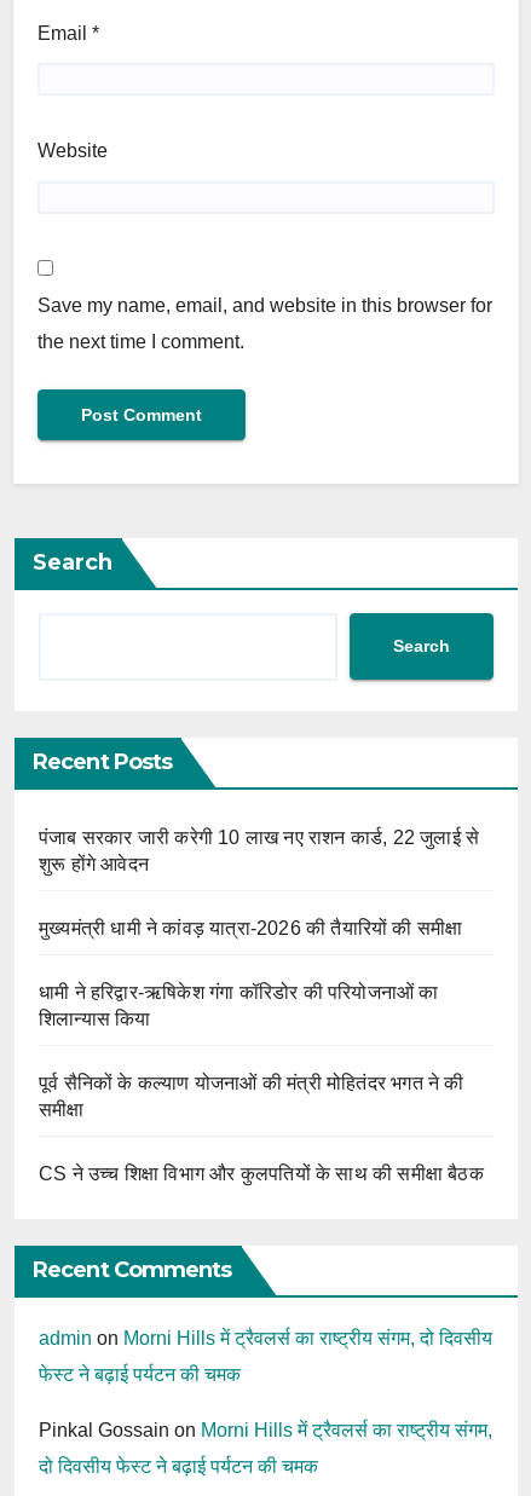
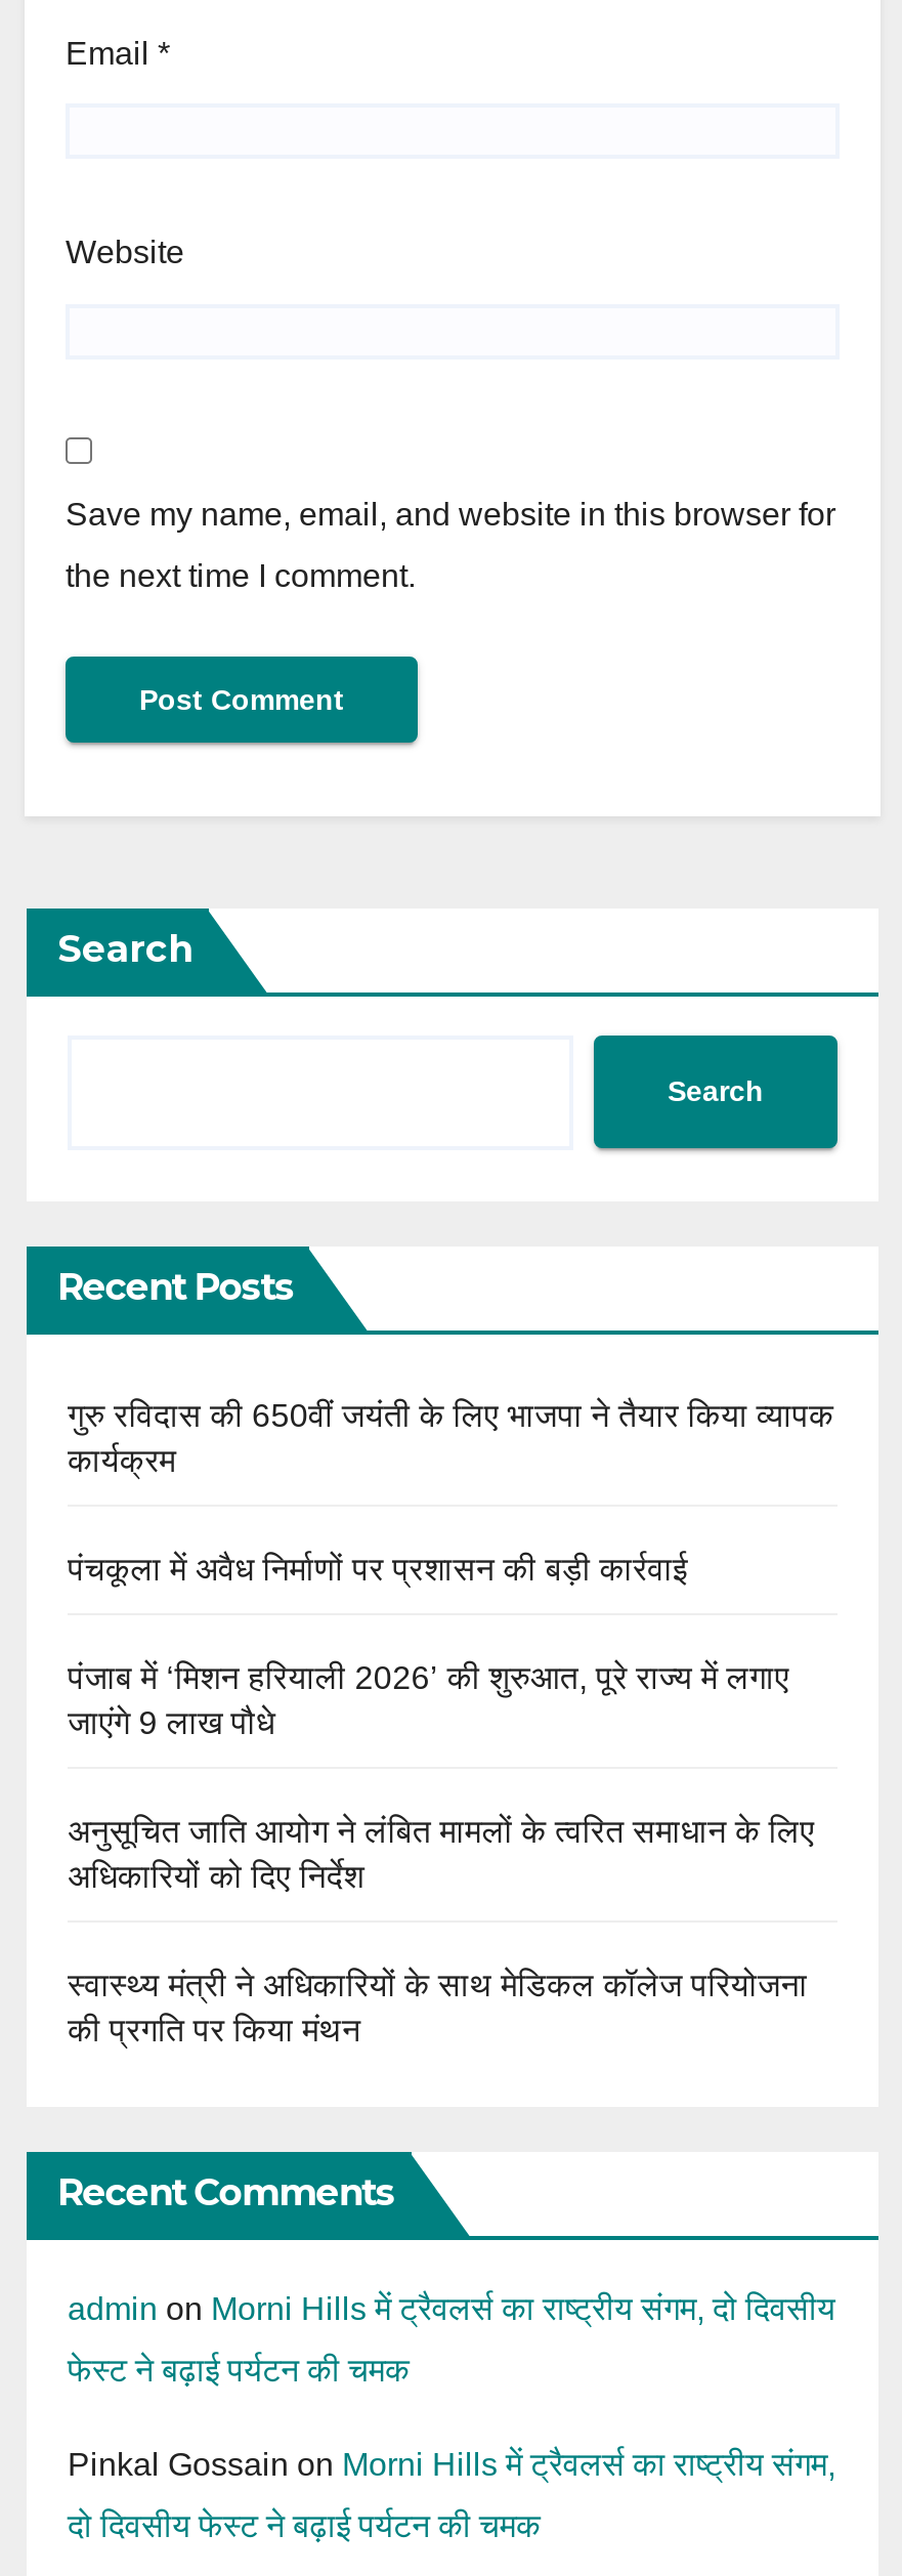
- पंजाब सरकार जारी करेगी 10 लाख नए राशन कार्ड, 22 जुलाई से
- शुरू होंगे आवेदन
+ गुरु रविदास की 650वीं जयंती के लिए भाजपा ने तैयार किया व्यापक
+ कार्यक्रम

- मुख्यमंत्री धामी ने कांवड़ यात्रा-2026 की तैयारियों की समीक्षा
+ पंचकूला में अवैध निर्माणों पर प्रशासन की बड़ी कार्रवाई

- धामी ने हरिद्वार-ऋषिकेश गंगा कॉरिडोर की परियोजनाओं का
- शिलान्यास किया
+ पंजाब में ‘मिशन हरियाली 2026’ की शुरुआत, पूरे राज्य में लगाए
+ जाएंगे 9 लाख पौधे

- पूर्व सैनिकों के कल्याण योजनाओं की मंत्री मोहितंदर भगत ने की
- समीक्षा
+ अनुसूचित जाति आयोग ने लंबित मामलों के त्वरित समाधान के लिए
+ अधिकारियों को दिए निर्देश

- CS ने उच्च शिक्षा विभाग और कुलपतियों के साथ की समीक्षा बैठक
+ स्वास्थ्य मंत्री ने अधिकारियों के साथ मेडिकल कॉलेज परियोजना
+ की प्रगति पर किया मंथन
